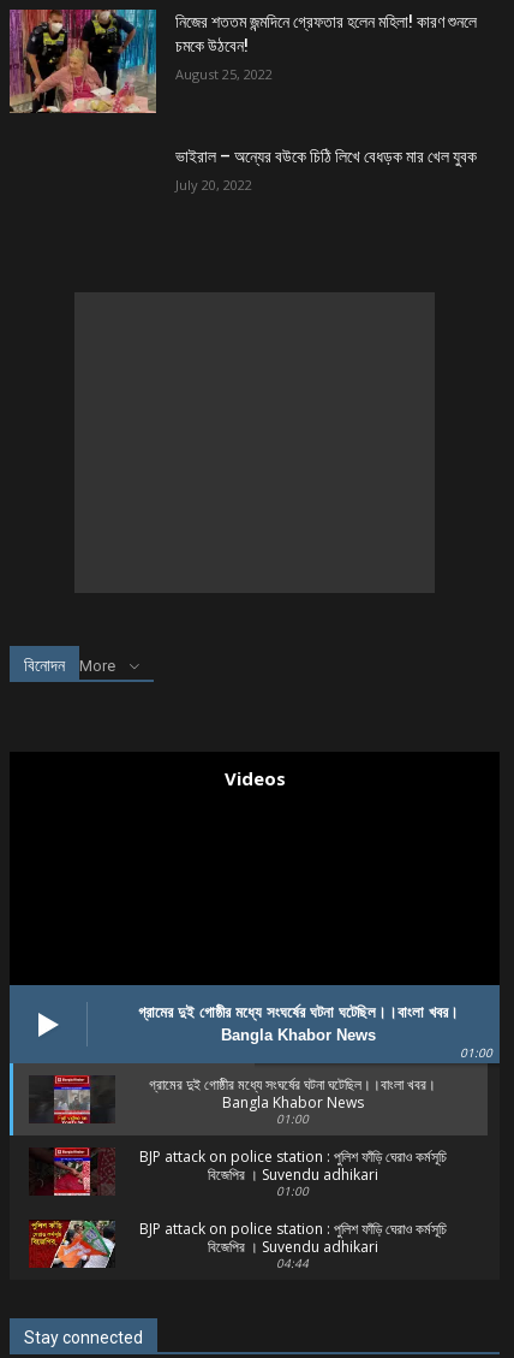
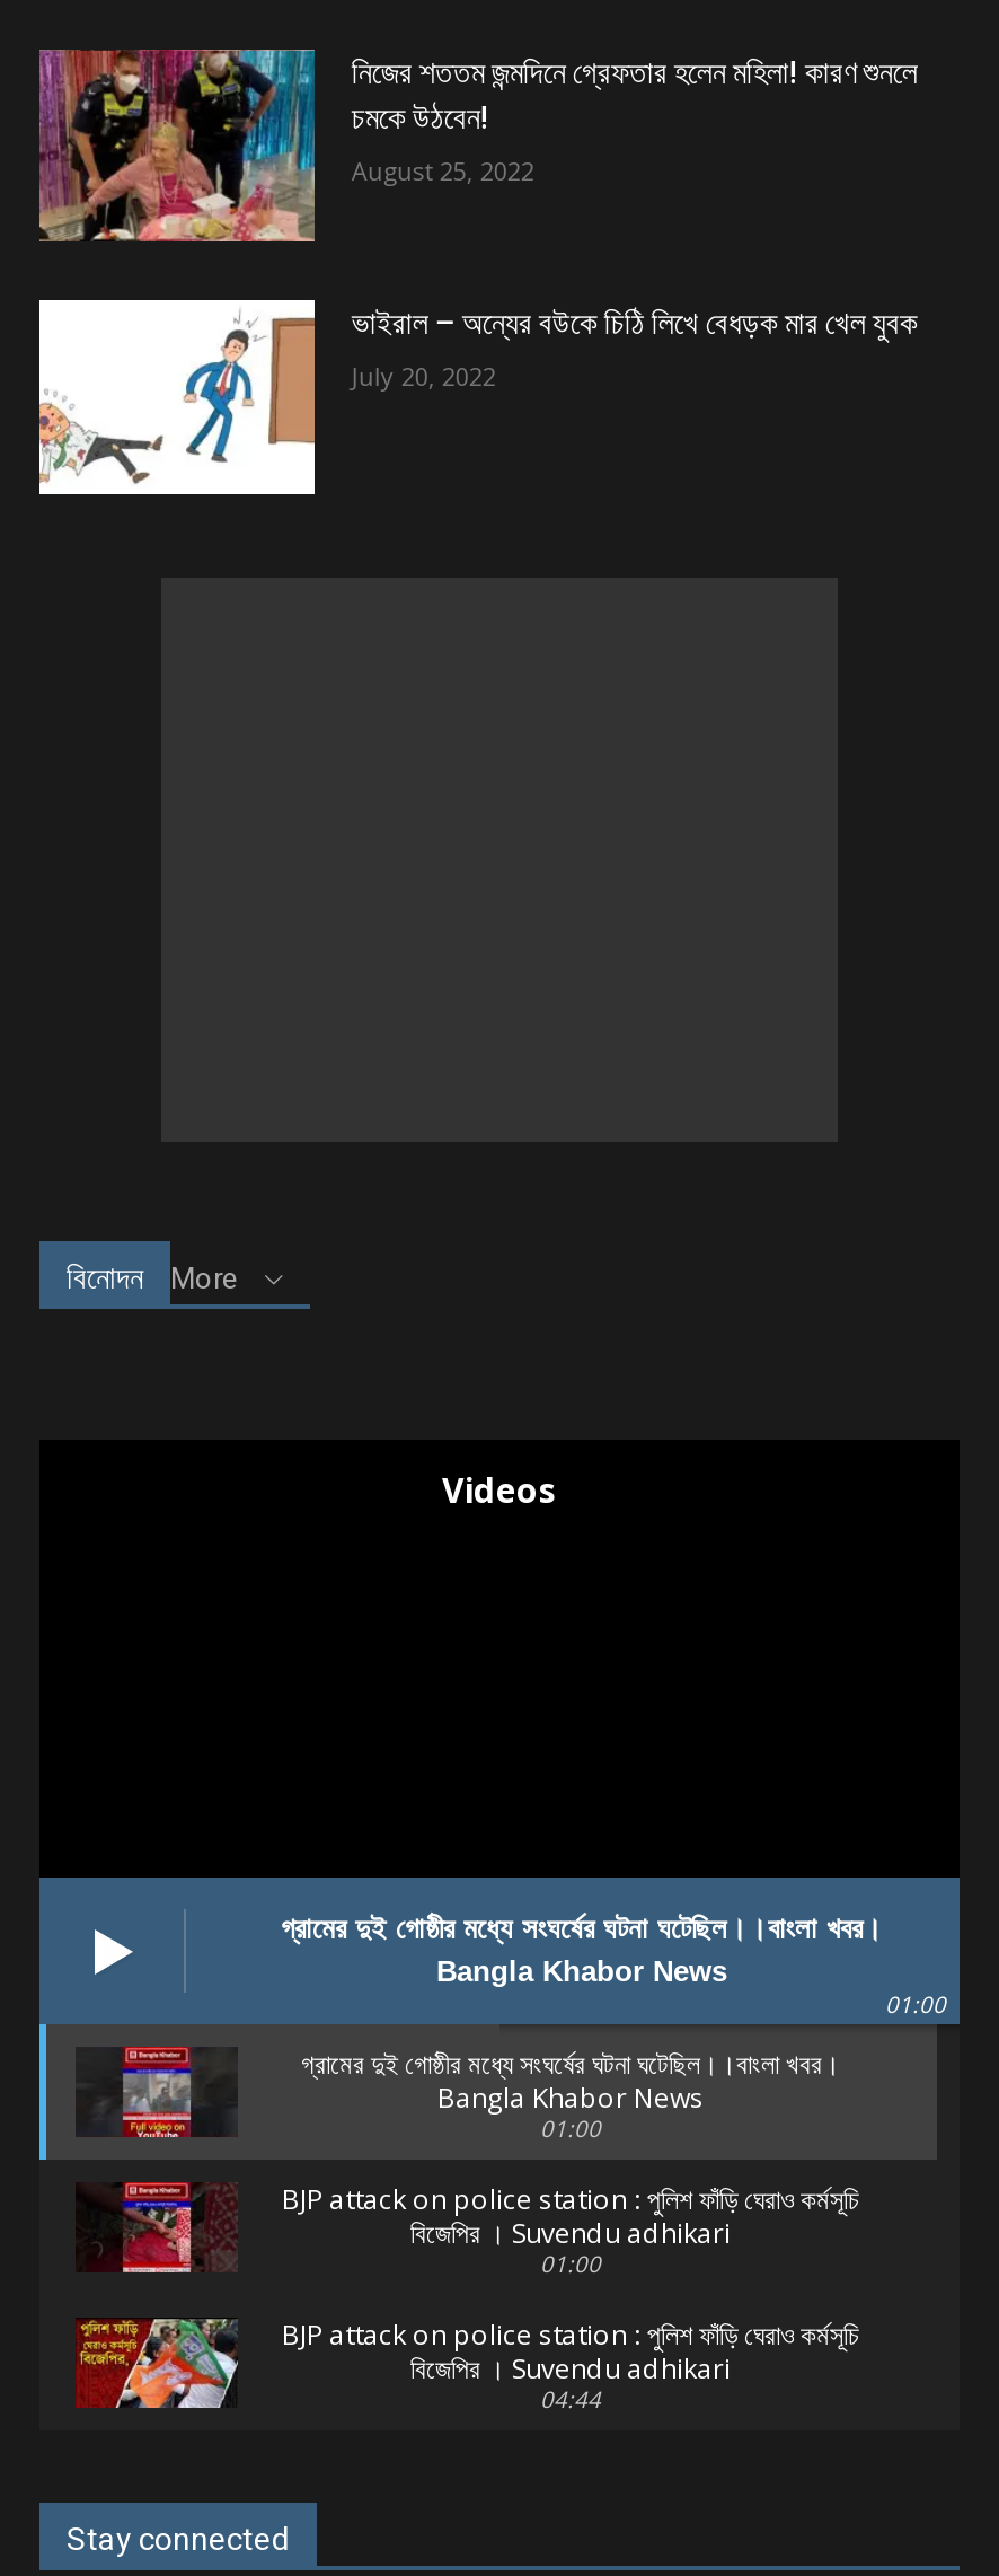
+ [image]
